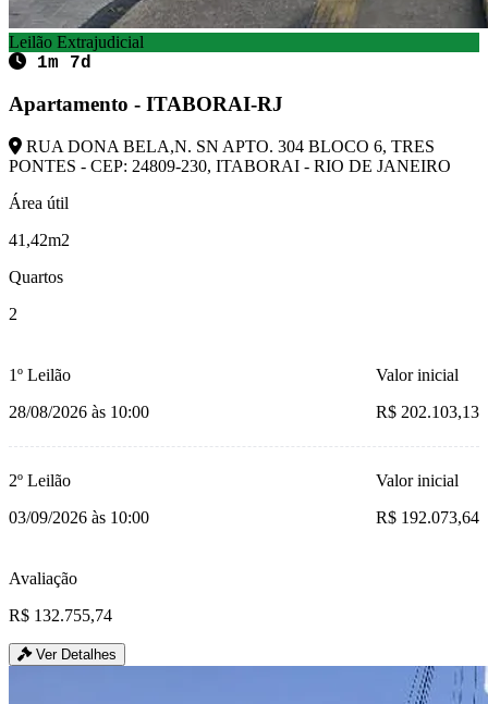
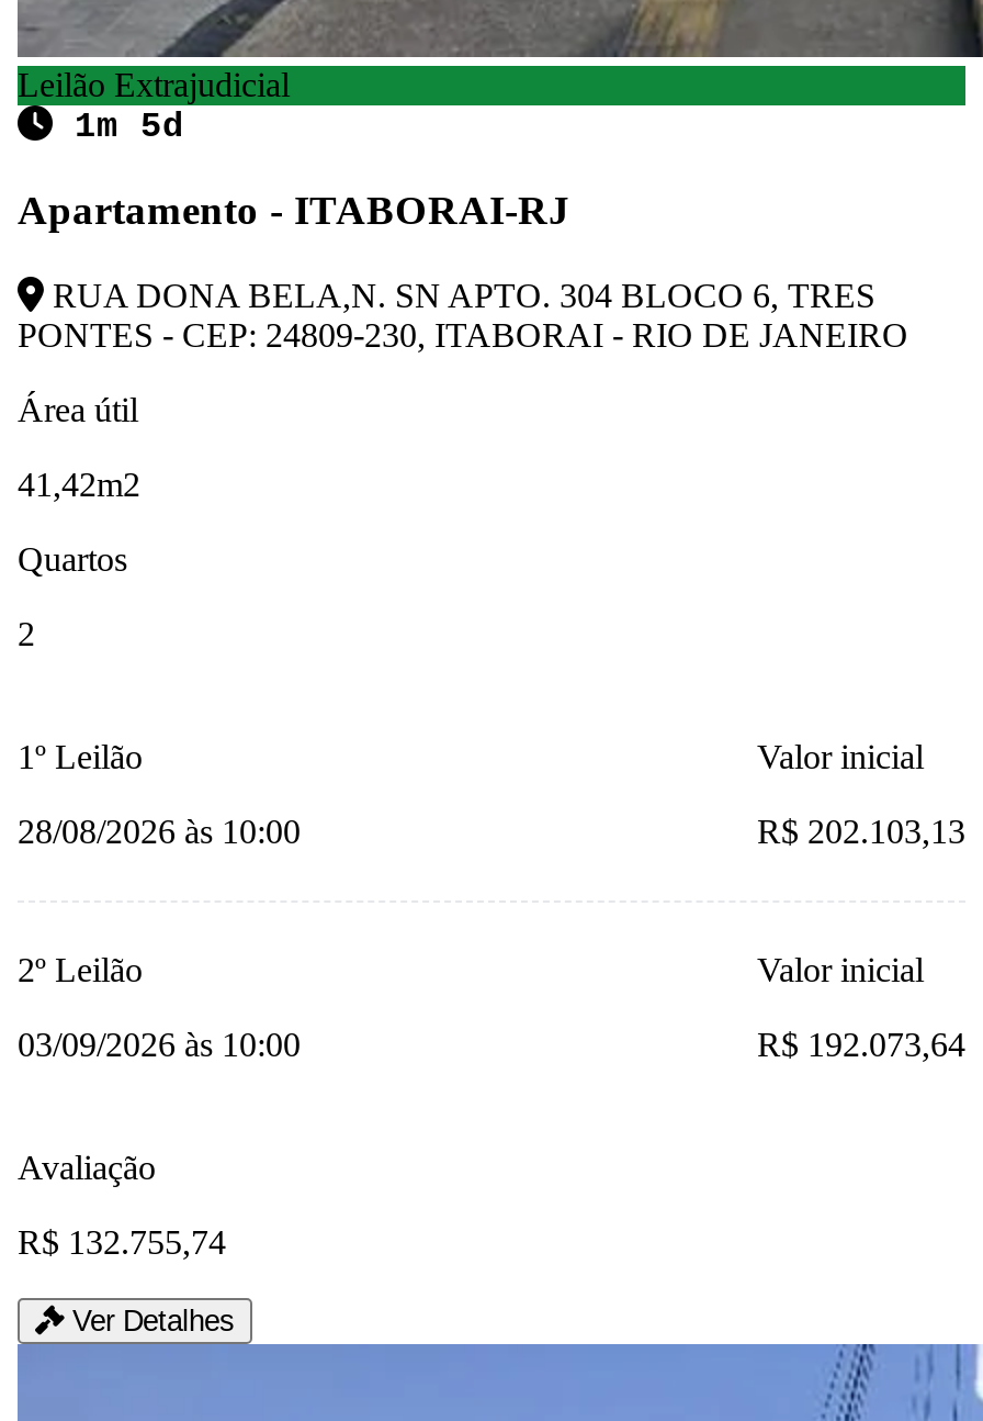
- 1m 7d
+ 1m 5d
